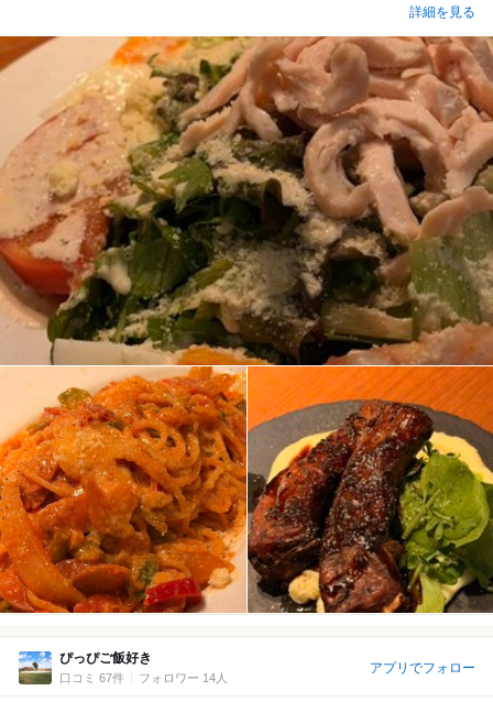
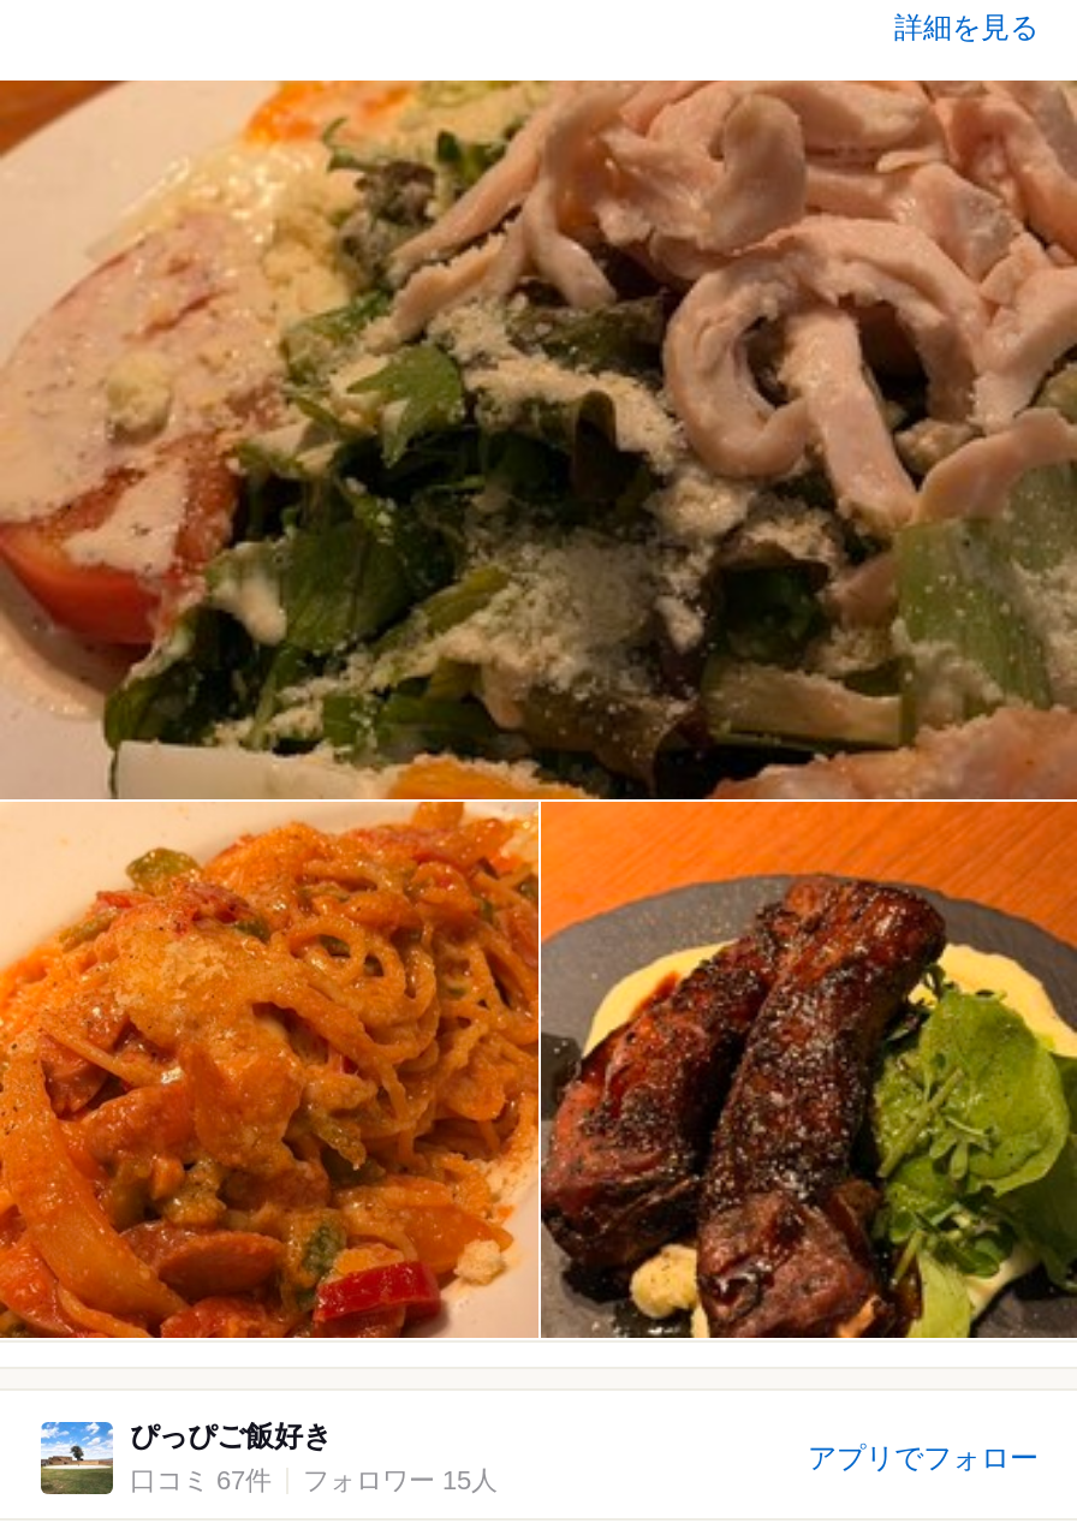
- フォロワー 14人
+ フォロワー 15人
